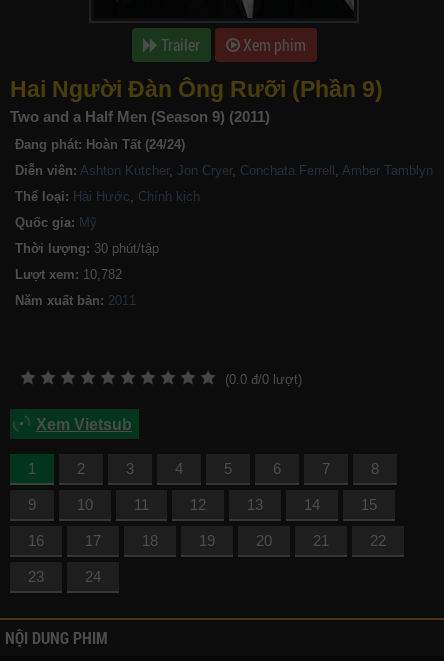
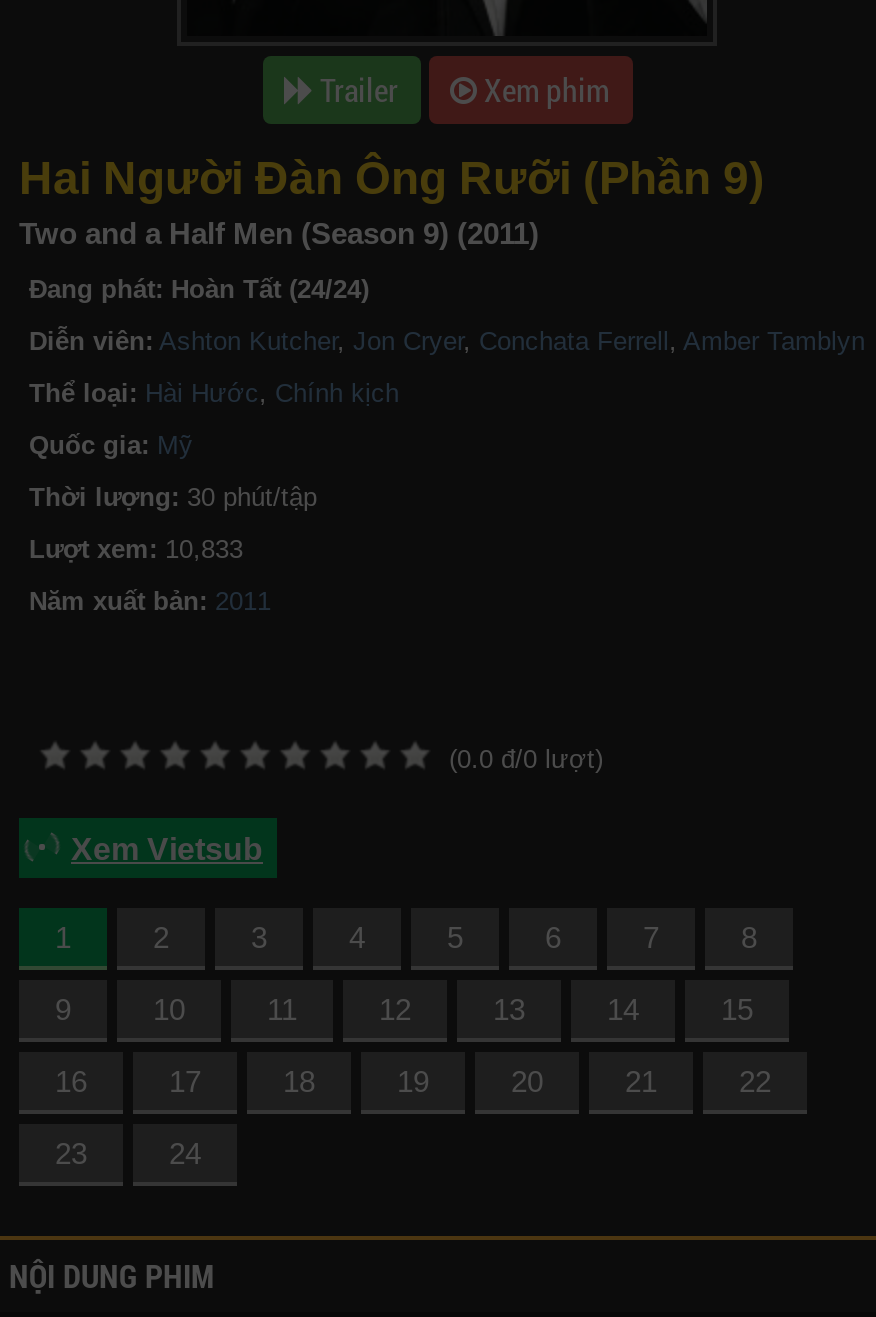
- Lượt xem: 10,782
+ Lượt xem: 10,833
